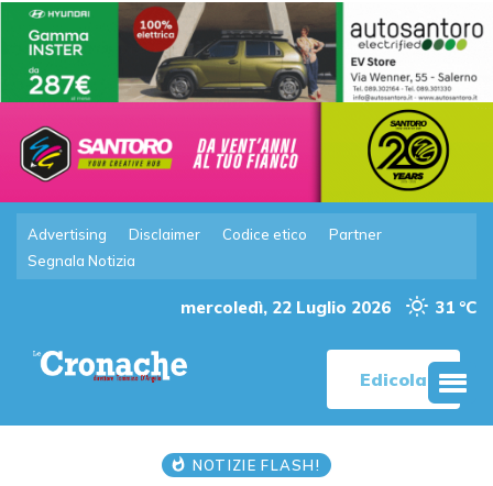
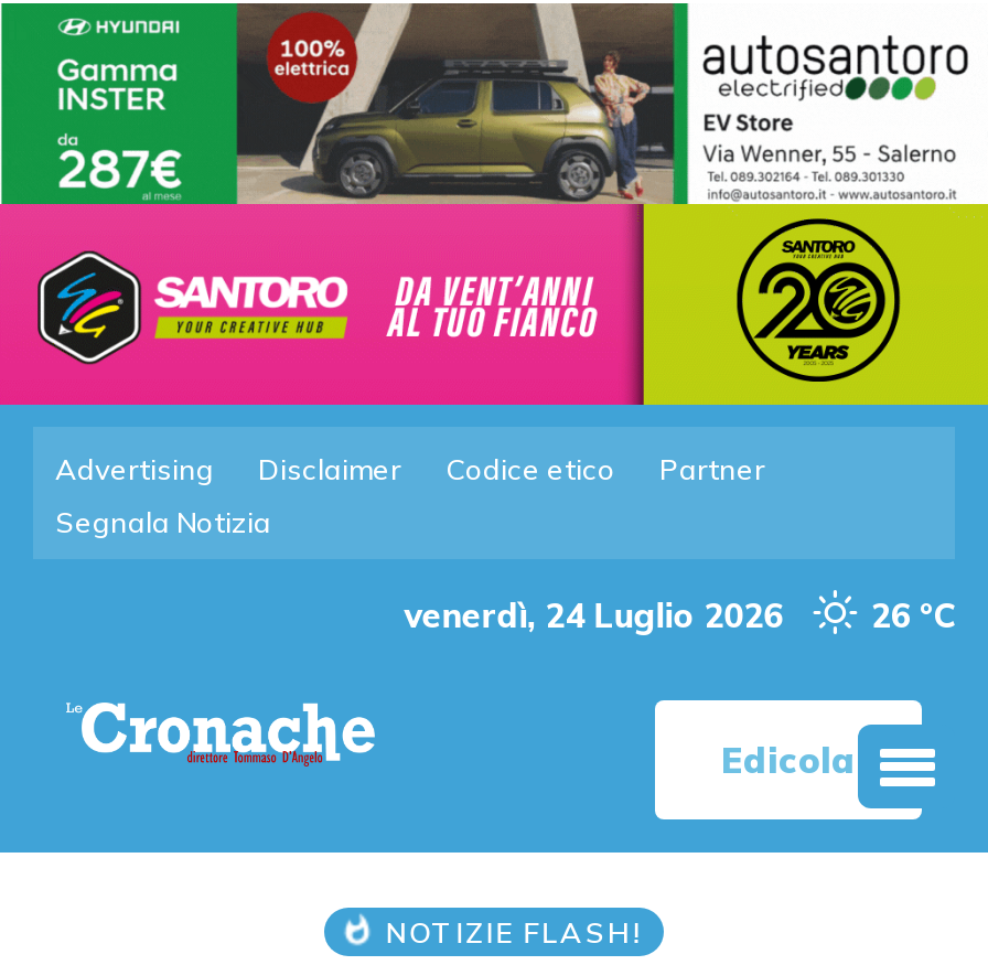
- mercoledì, 22 Luglio 2026
+ venerdì, 24 Luglio 2026

- 31 °C
+ 26 °C
